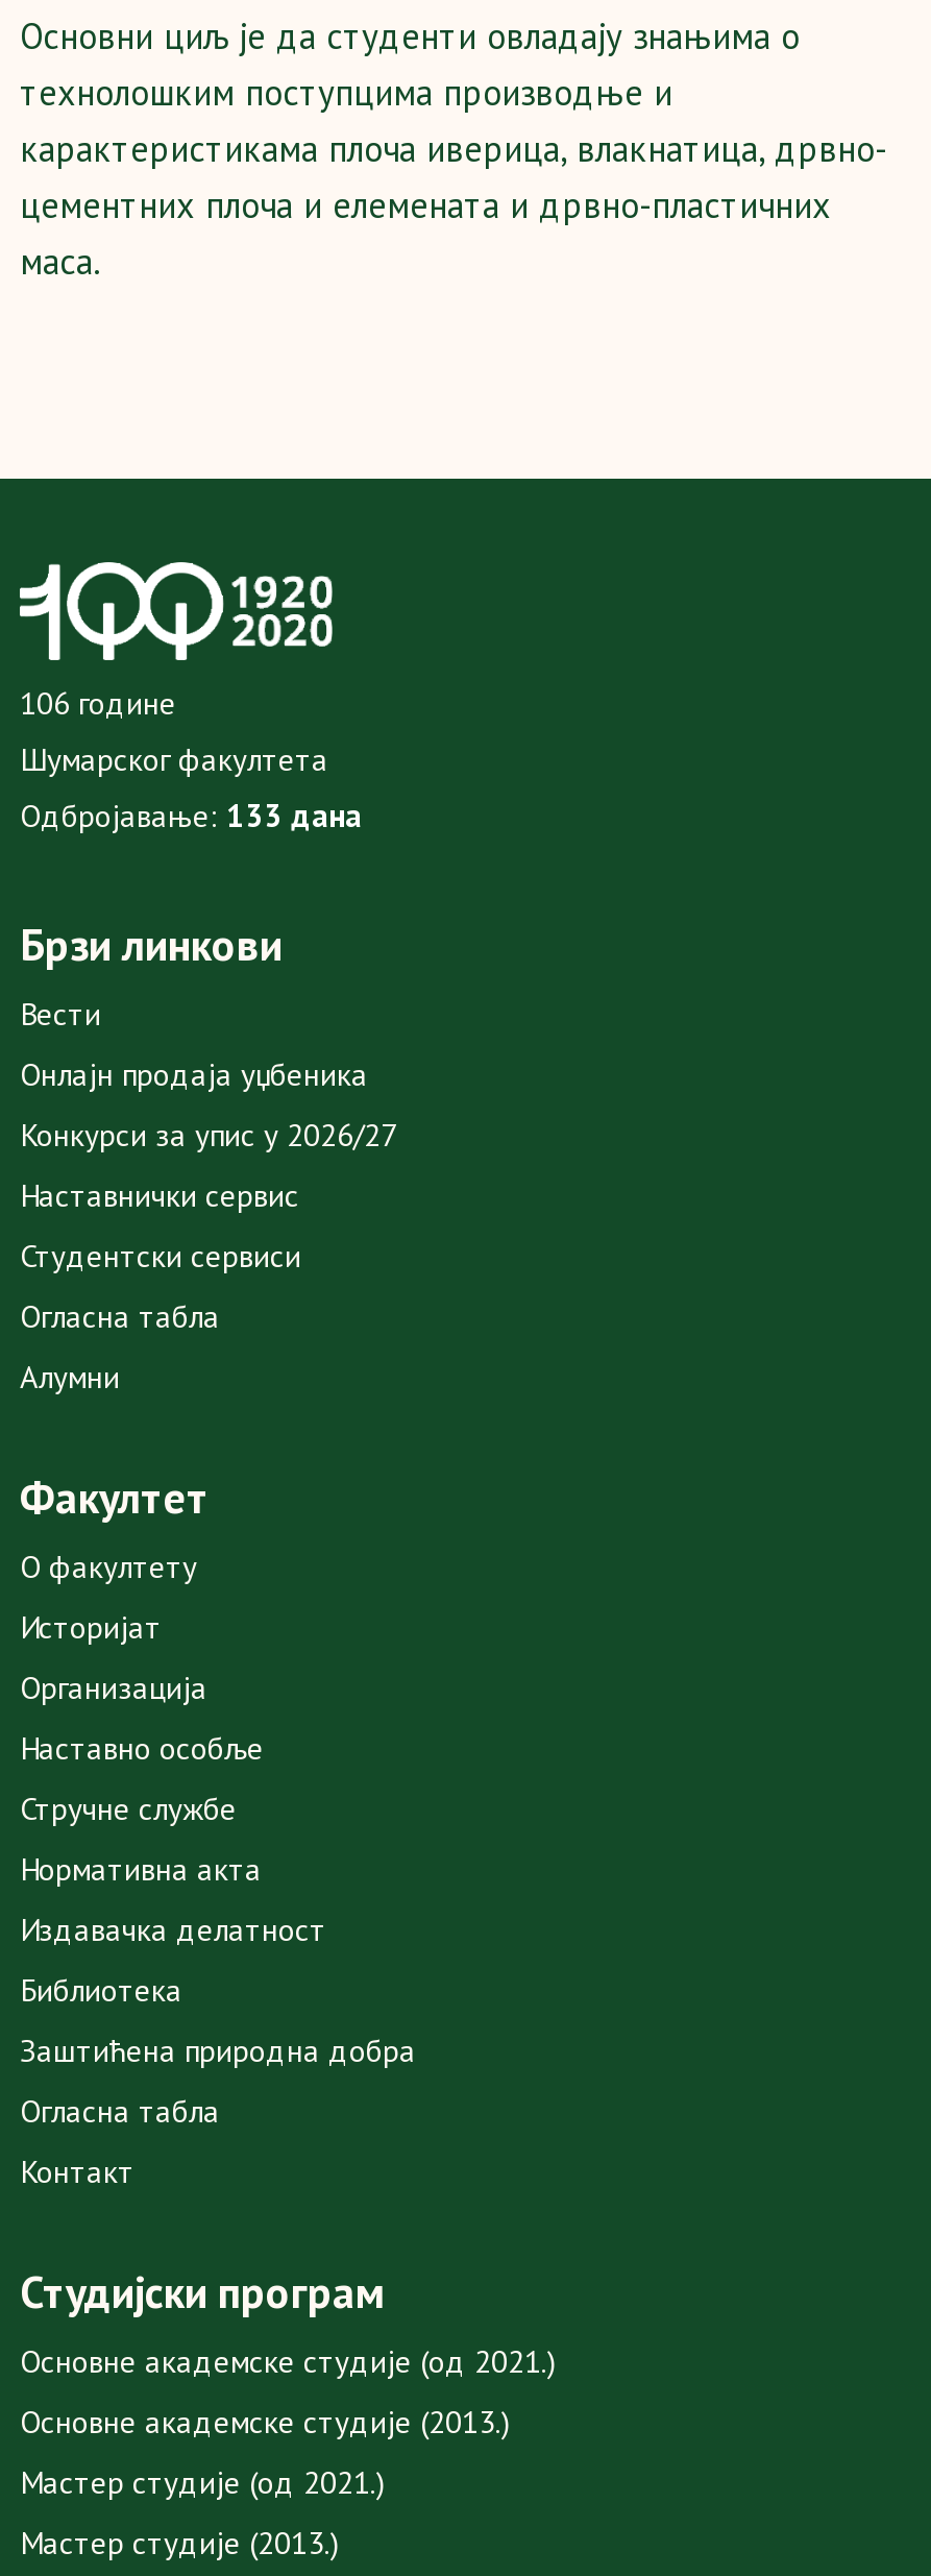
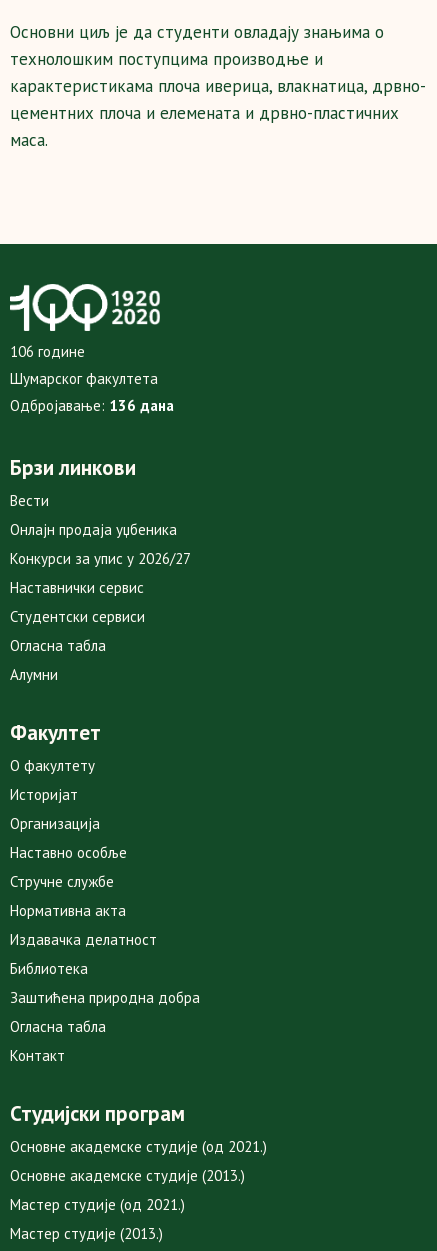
- Одбројавање: 133 дана
+ Одбројавање: 136 дана
